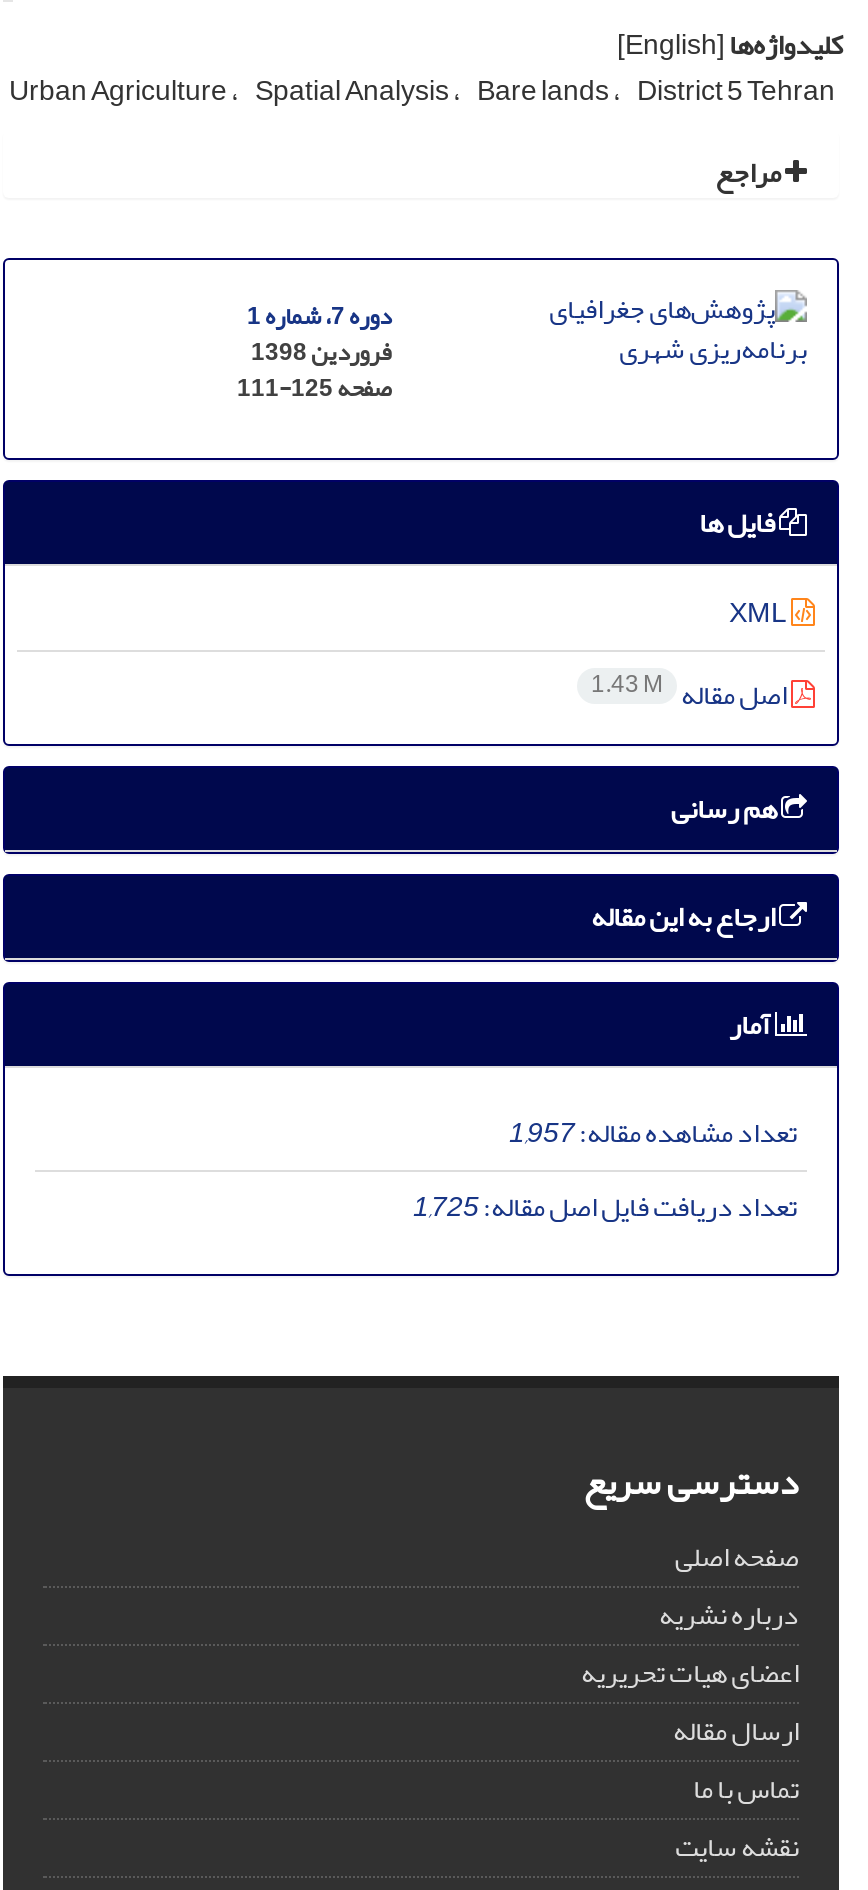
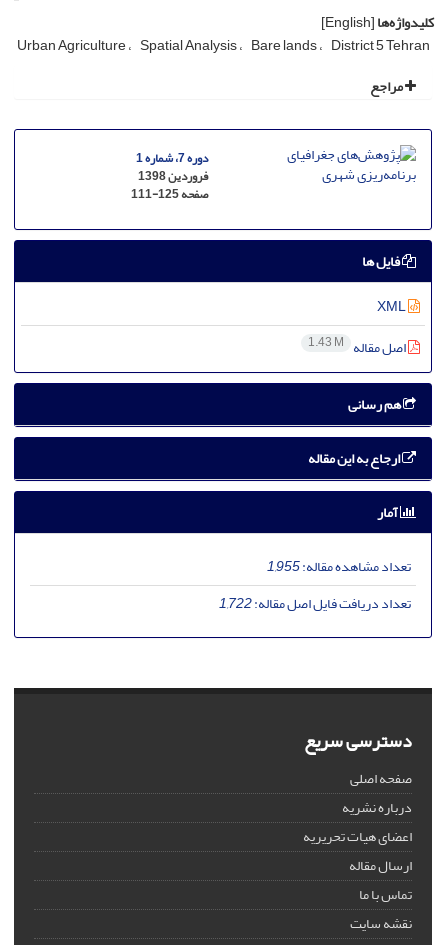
- تعداد مشاهده مقاله:1,957
+ تعداد مشاهده مقاله:1,955

- تعداد دریافت فایل اصل مقاله:1,725
+ تعداد دریافت فایل اصل مقاله:1,722
